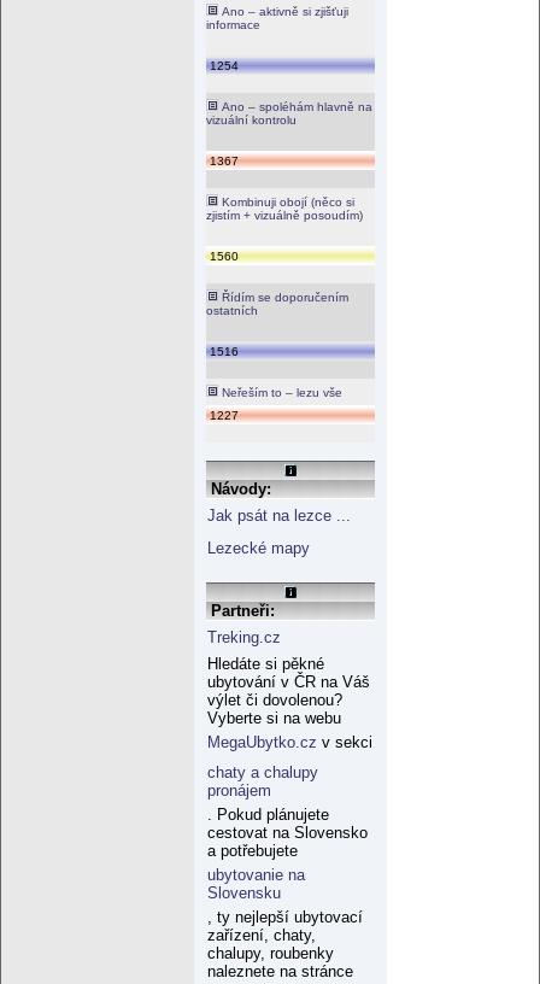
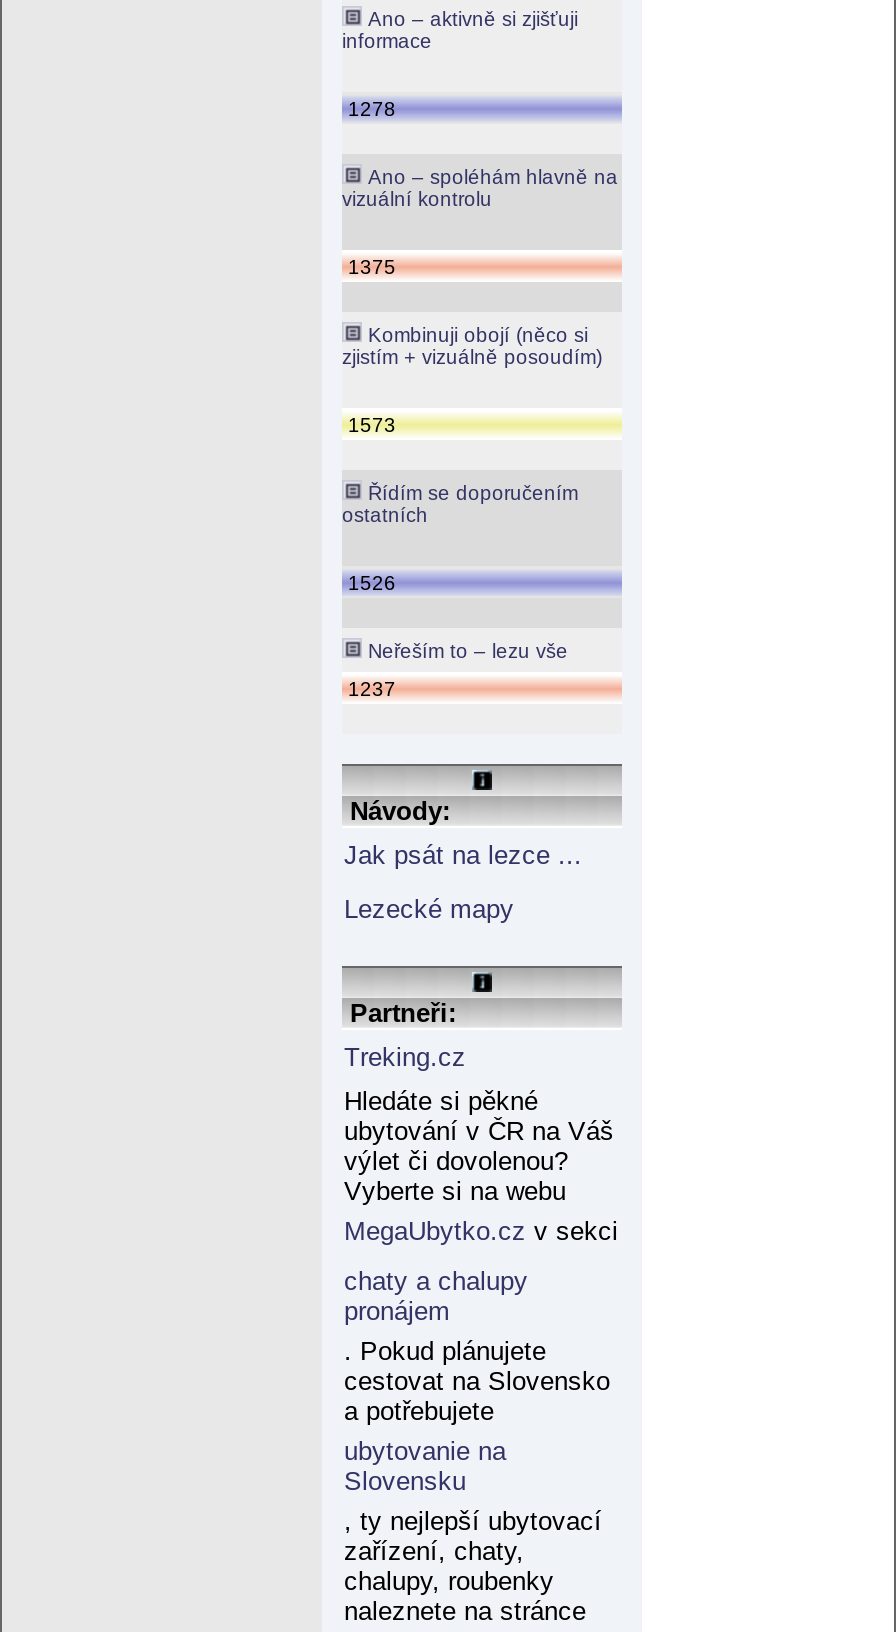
- 1254
+ 1278

- 1367
+ 1375

- 1560
+ 1573

- 1516
+ 1526

- 1227
+ 1237
